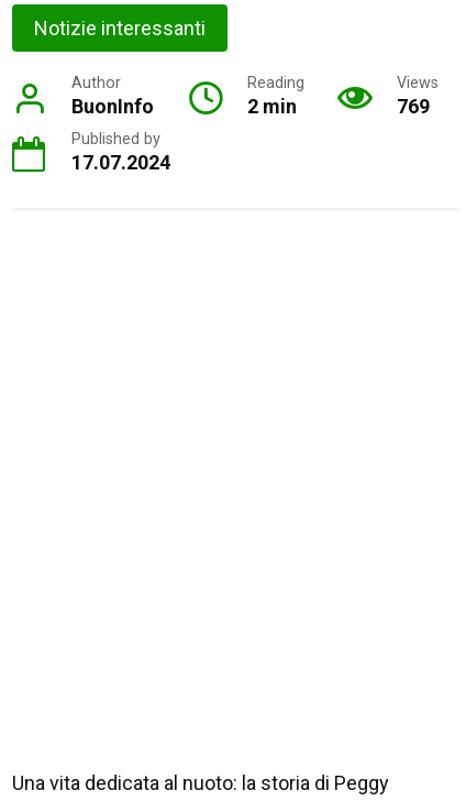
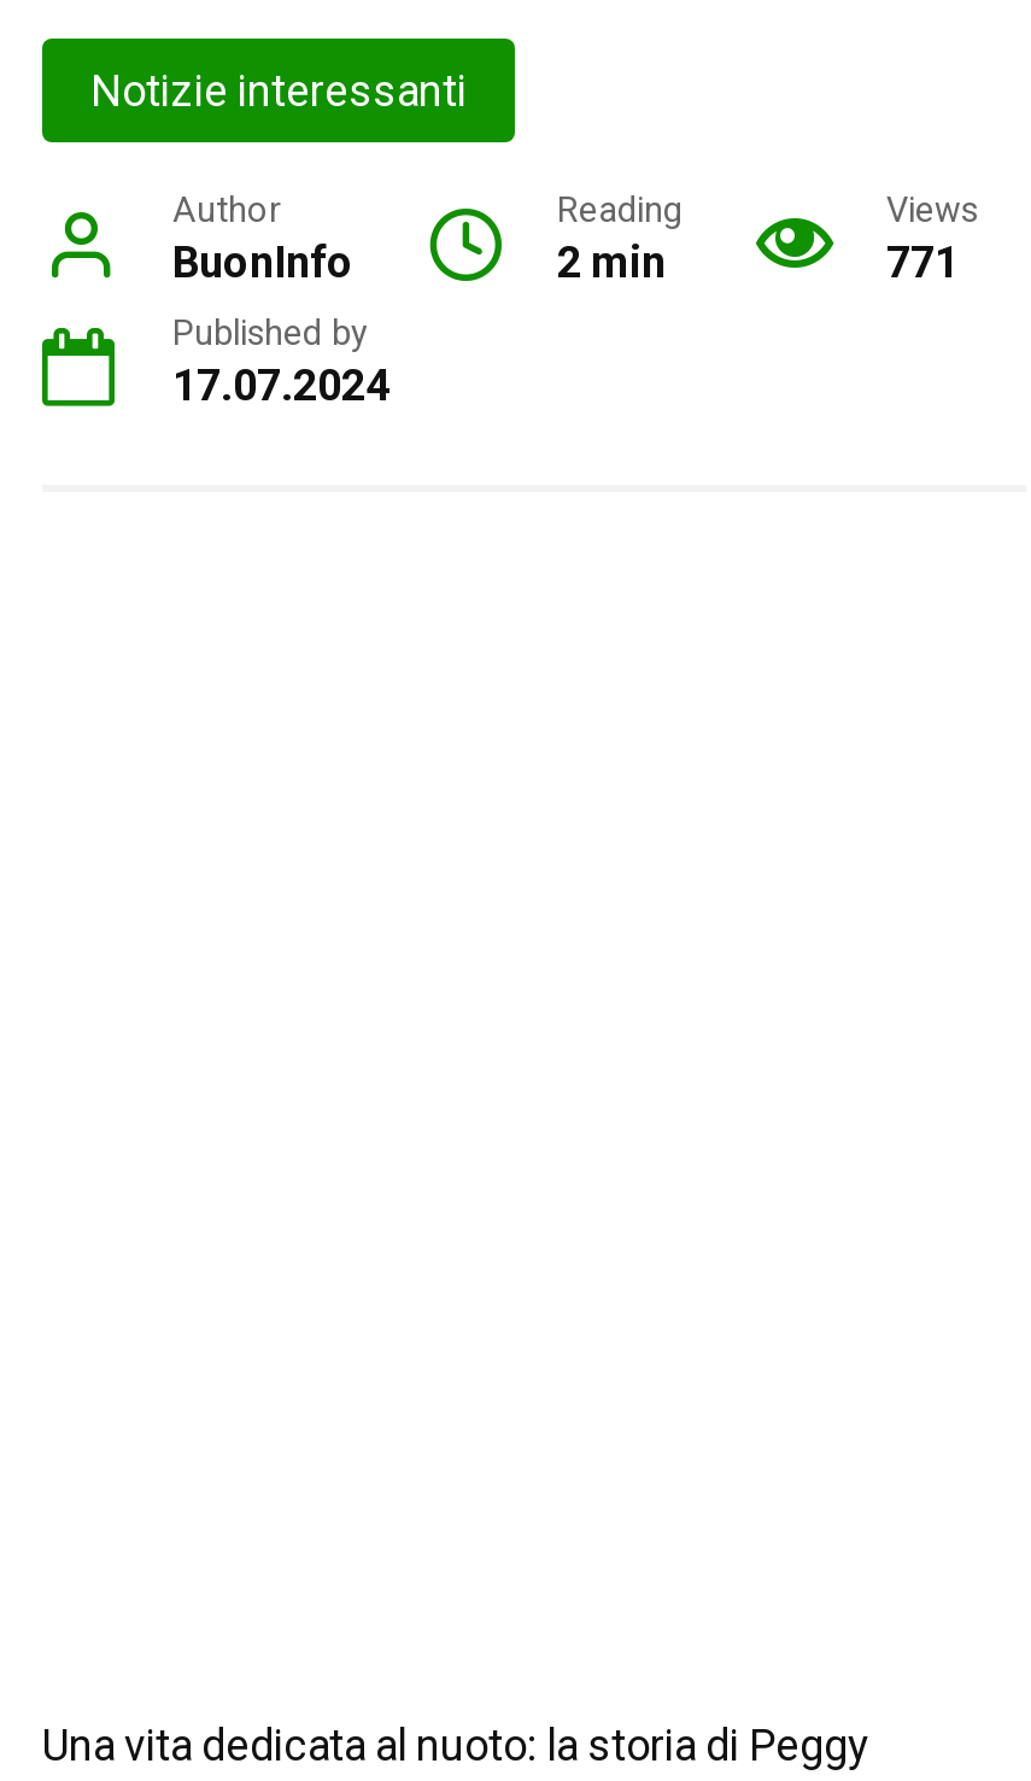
- 769
+ 771
